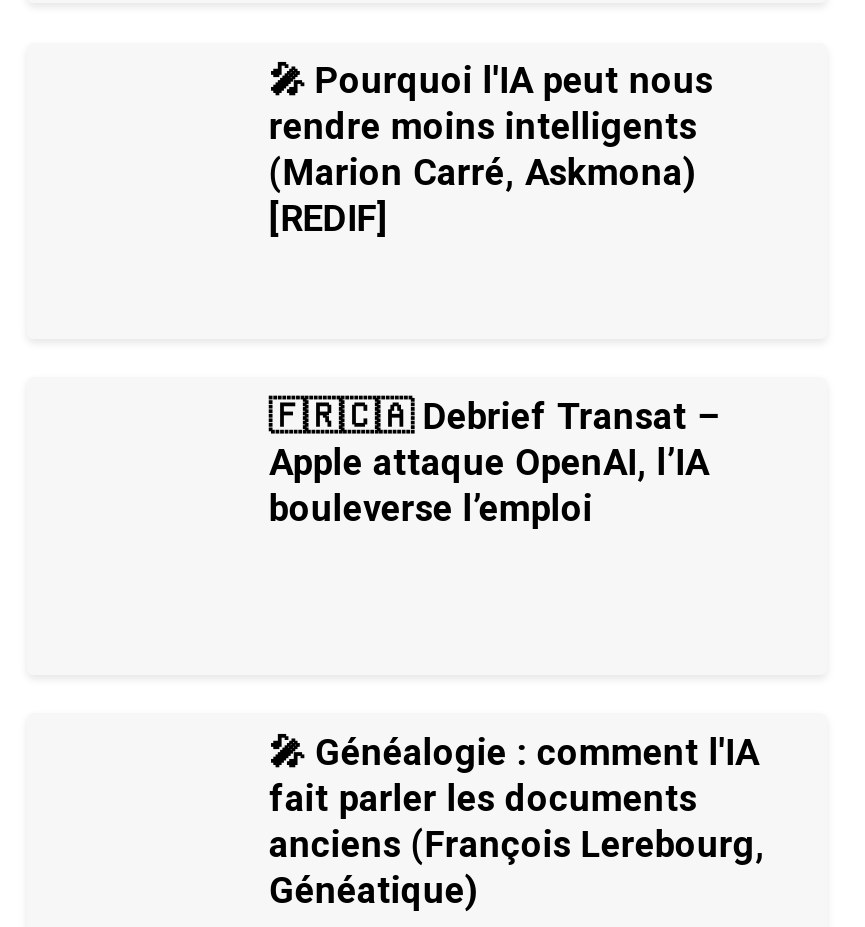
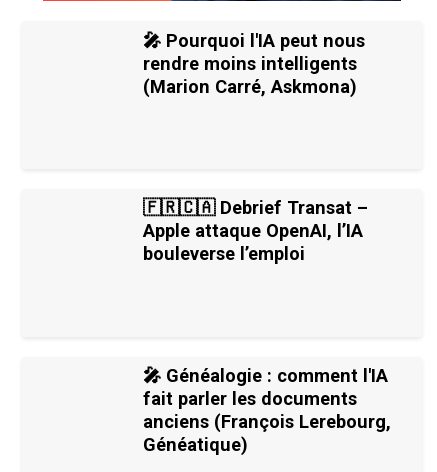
- [REDIF]
